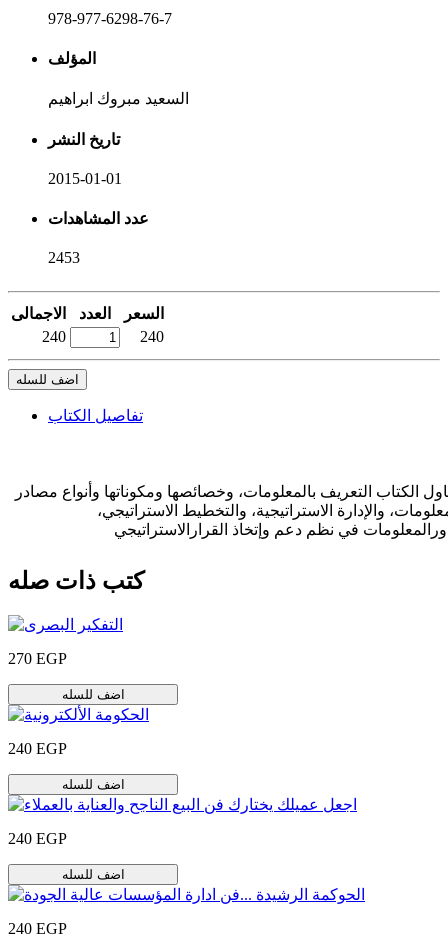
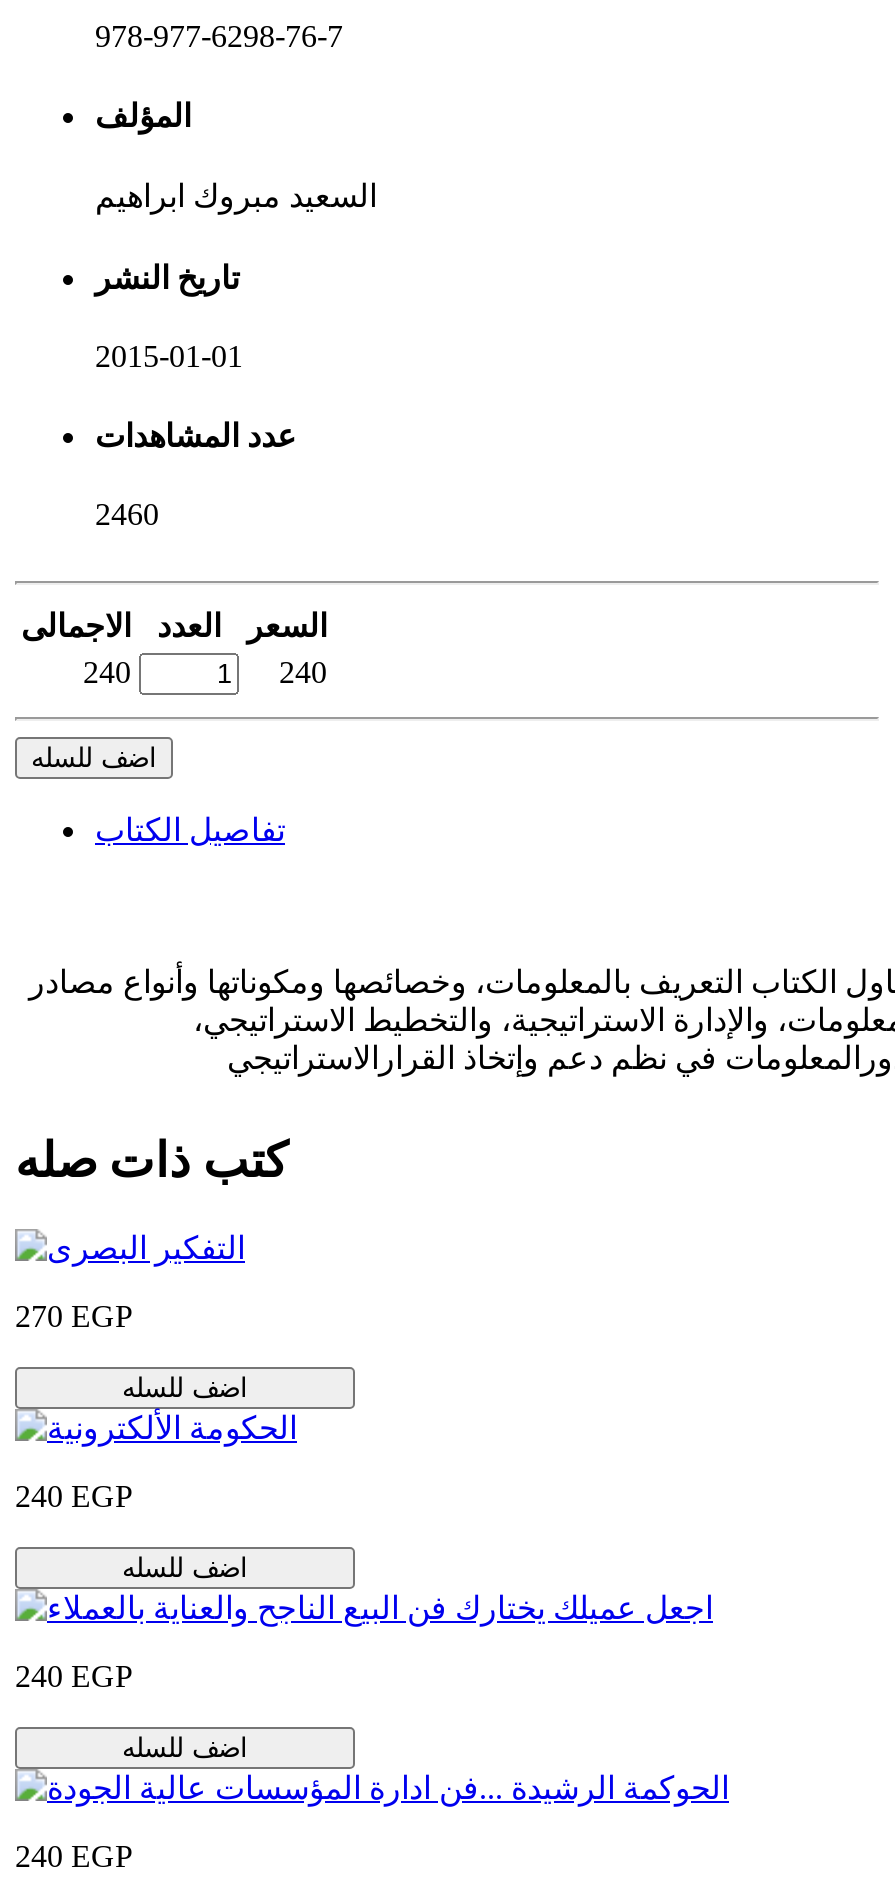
- 2453
+ 2460
